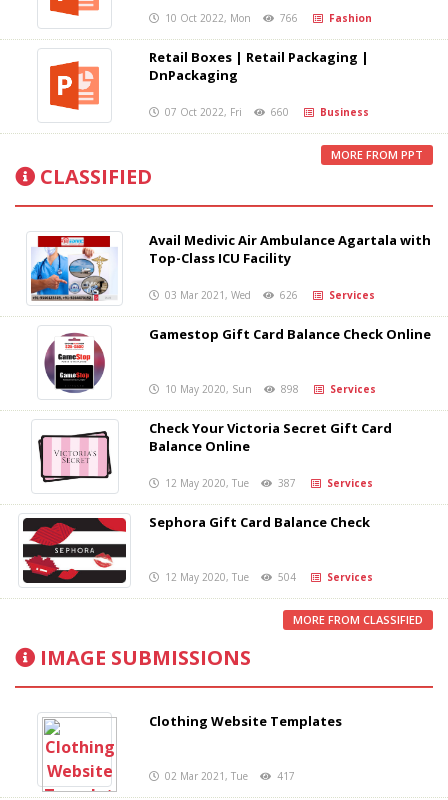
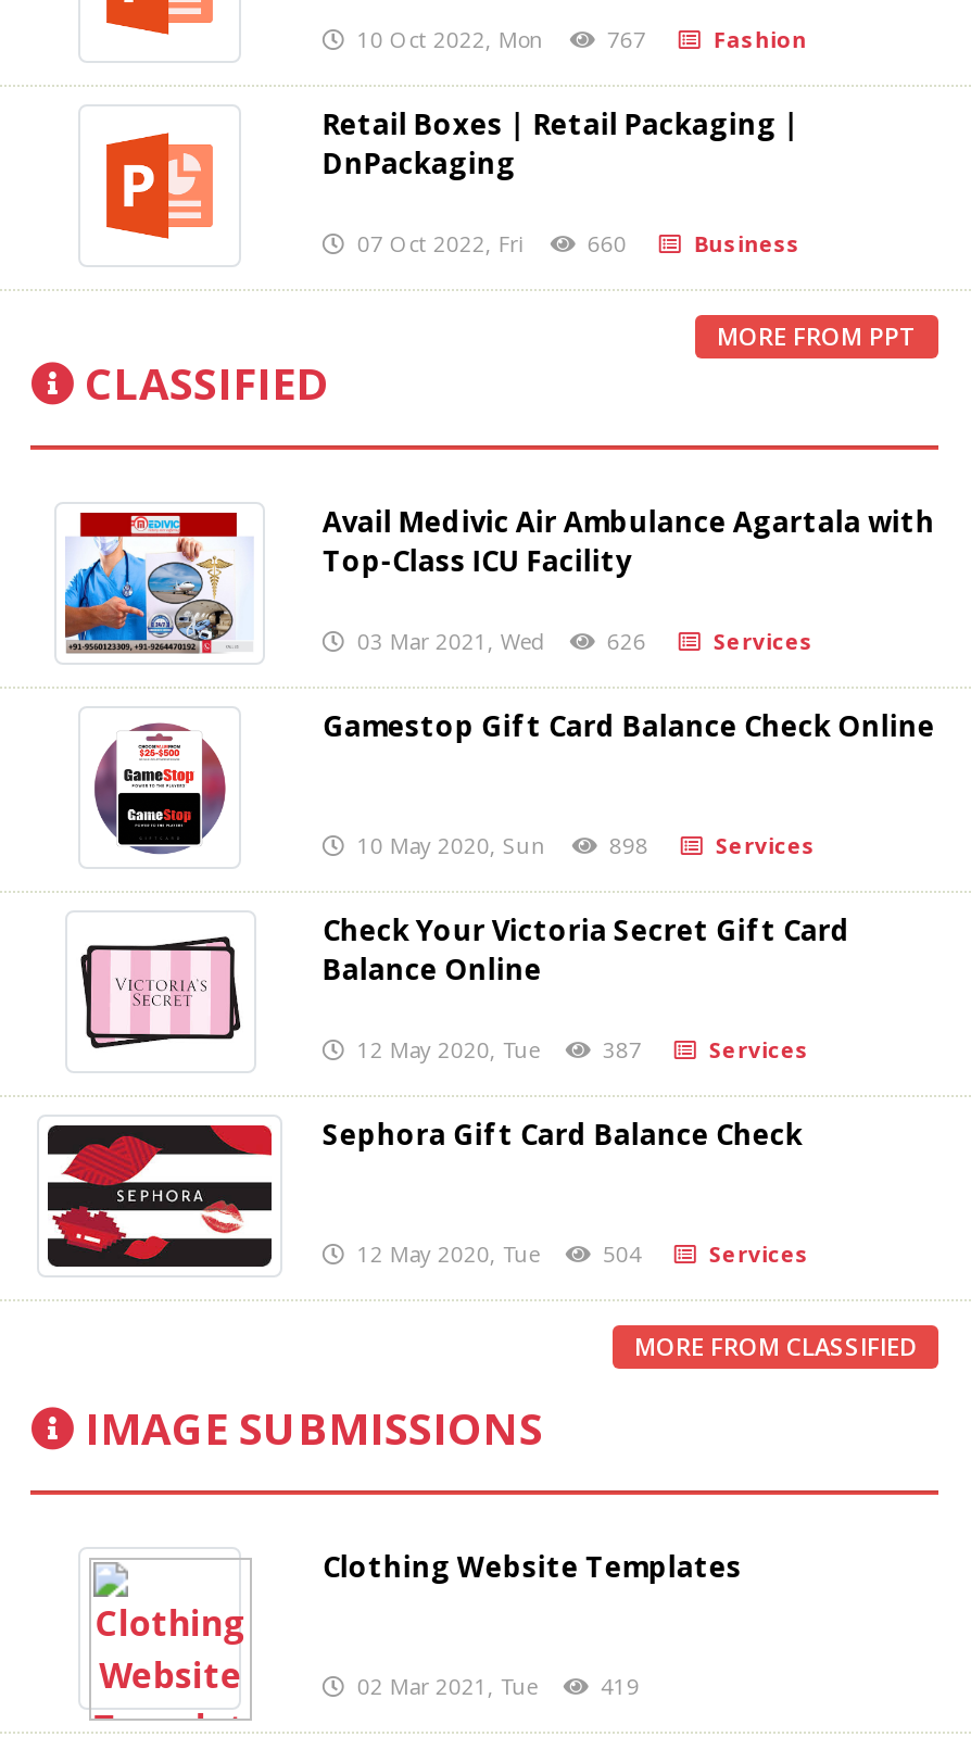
- 10 Oct 2022, Mon 766 Fashion
+ 10 Oct 2022, Mon 767 Fashion

- 02 Mar 2021, Tue 417
+ 02 Mar 2021, Tue 419
